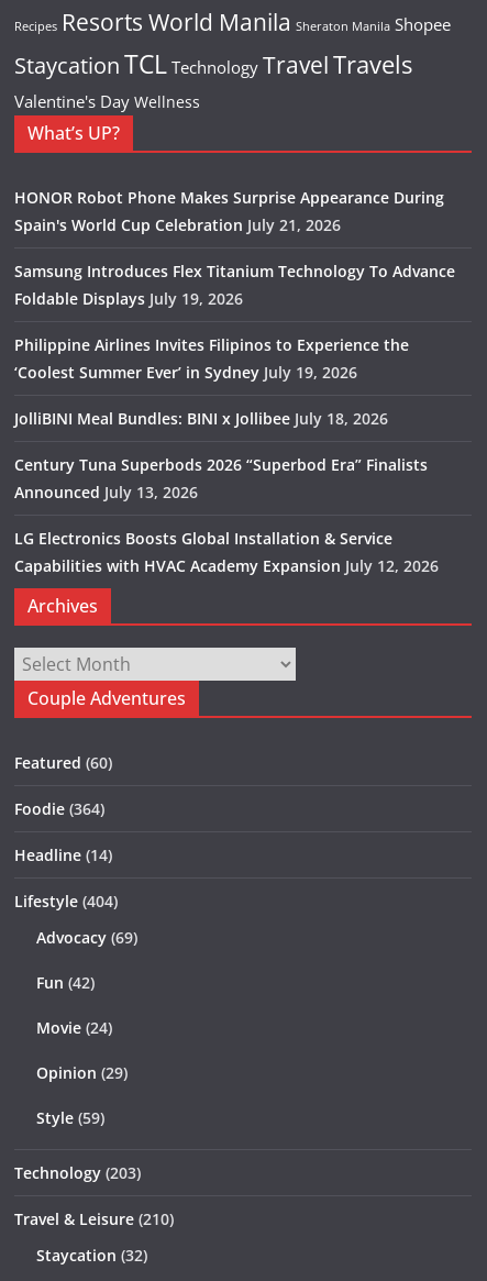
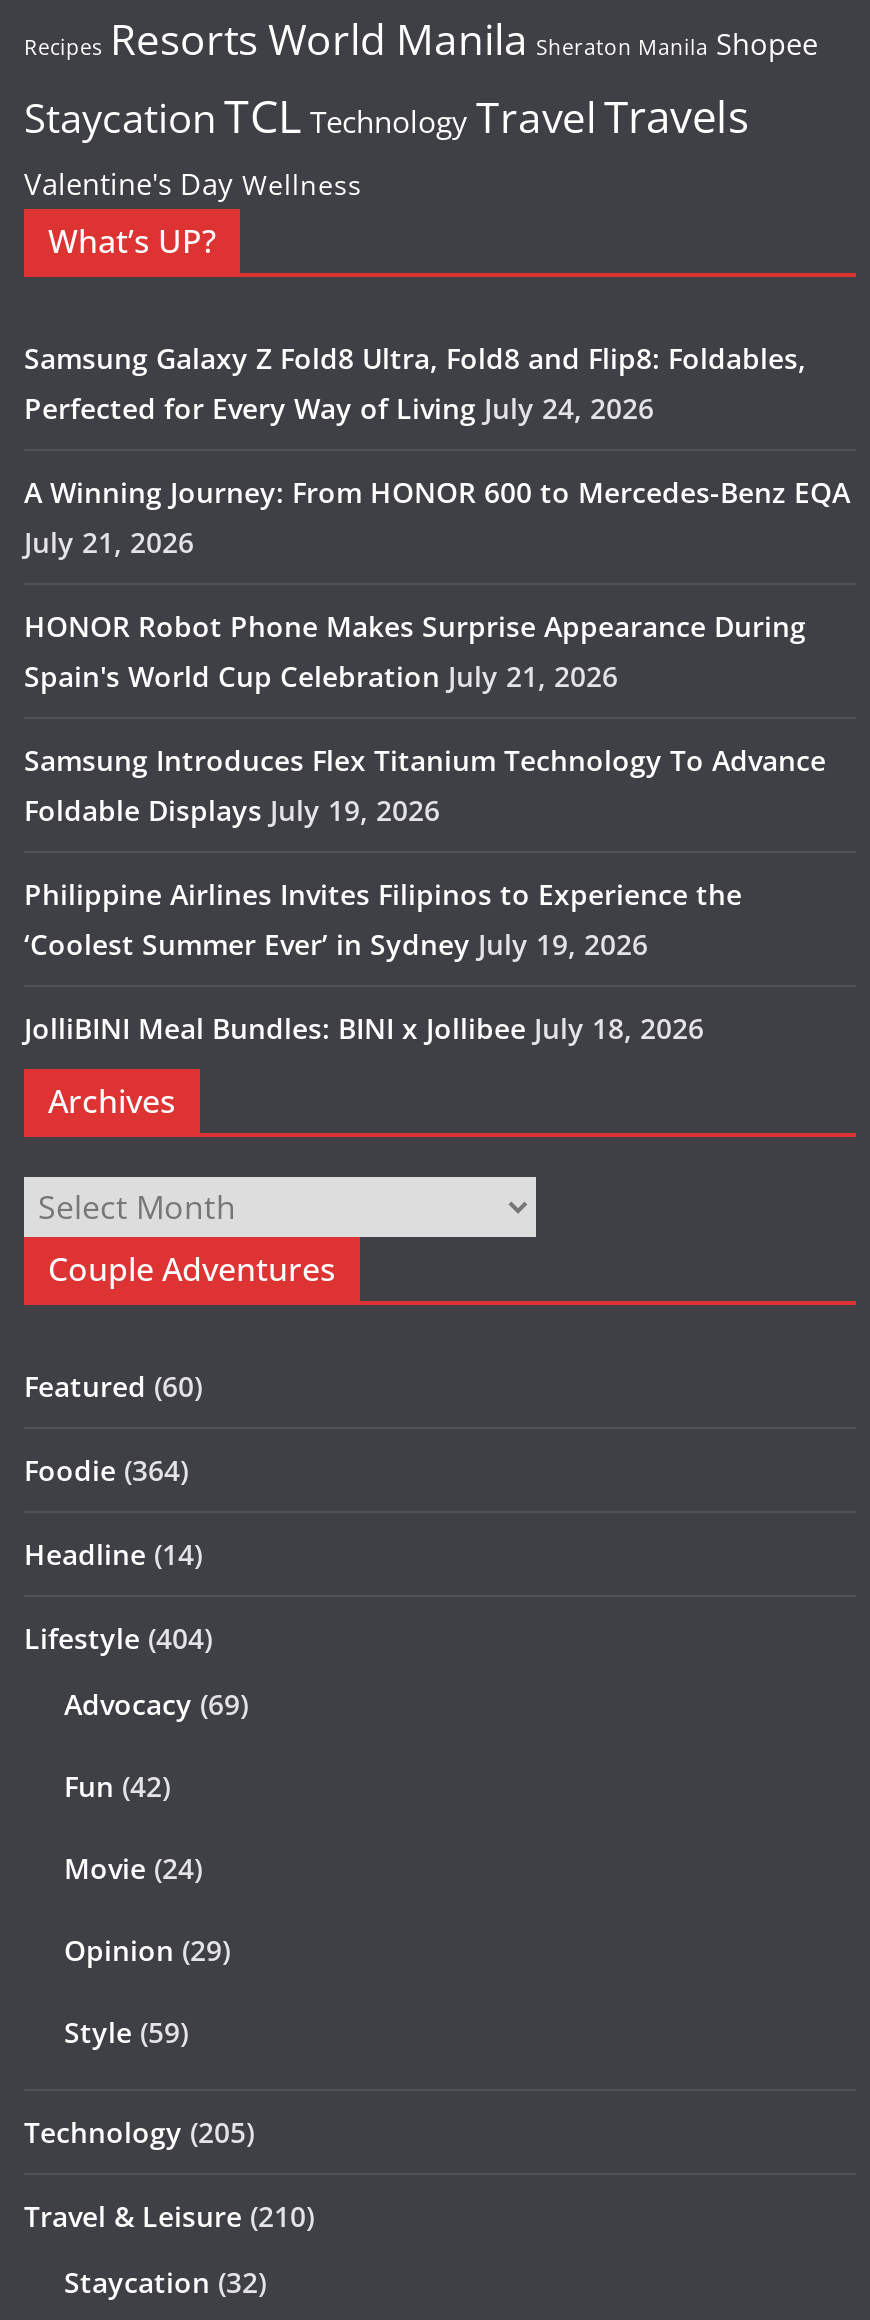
+ Samsung Galaxy Z Fold8 Ultra, Fold8 and Flip8: Foldables,
+ Perfected for Every Way of Living July 24, 2026
+ A Winning Journey: From HONOR 600 to Mercedes-Benz EQA
+ July 21, 2026

moved down: HONOR Robot Phone Makes Surprise Appearance During | Spain's World Cup Celebration July 21, 2026 | Samsung Introduces Flex Titanium Technology To Advance | Foldable Displays July 19, 2026 | Philippine Airlines Invites Filipinos to Experience the | ‘Coolest Summer Ever’ in Sydney July 19, 2026 | JolliBINI Meal Bundles: BINI x Jollibee July 18, 2026

- Century Tuna Superbods 2026 “Superbod Era” Finalists
- Announced July 13, 2026
- LG Electronics Boosts Global Installation & Service
- Capabilities with HVAC Academy Expansion July 12, 2026

- Technology (203)
+ Technology (205)
